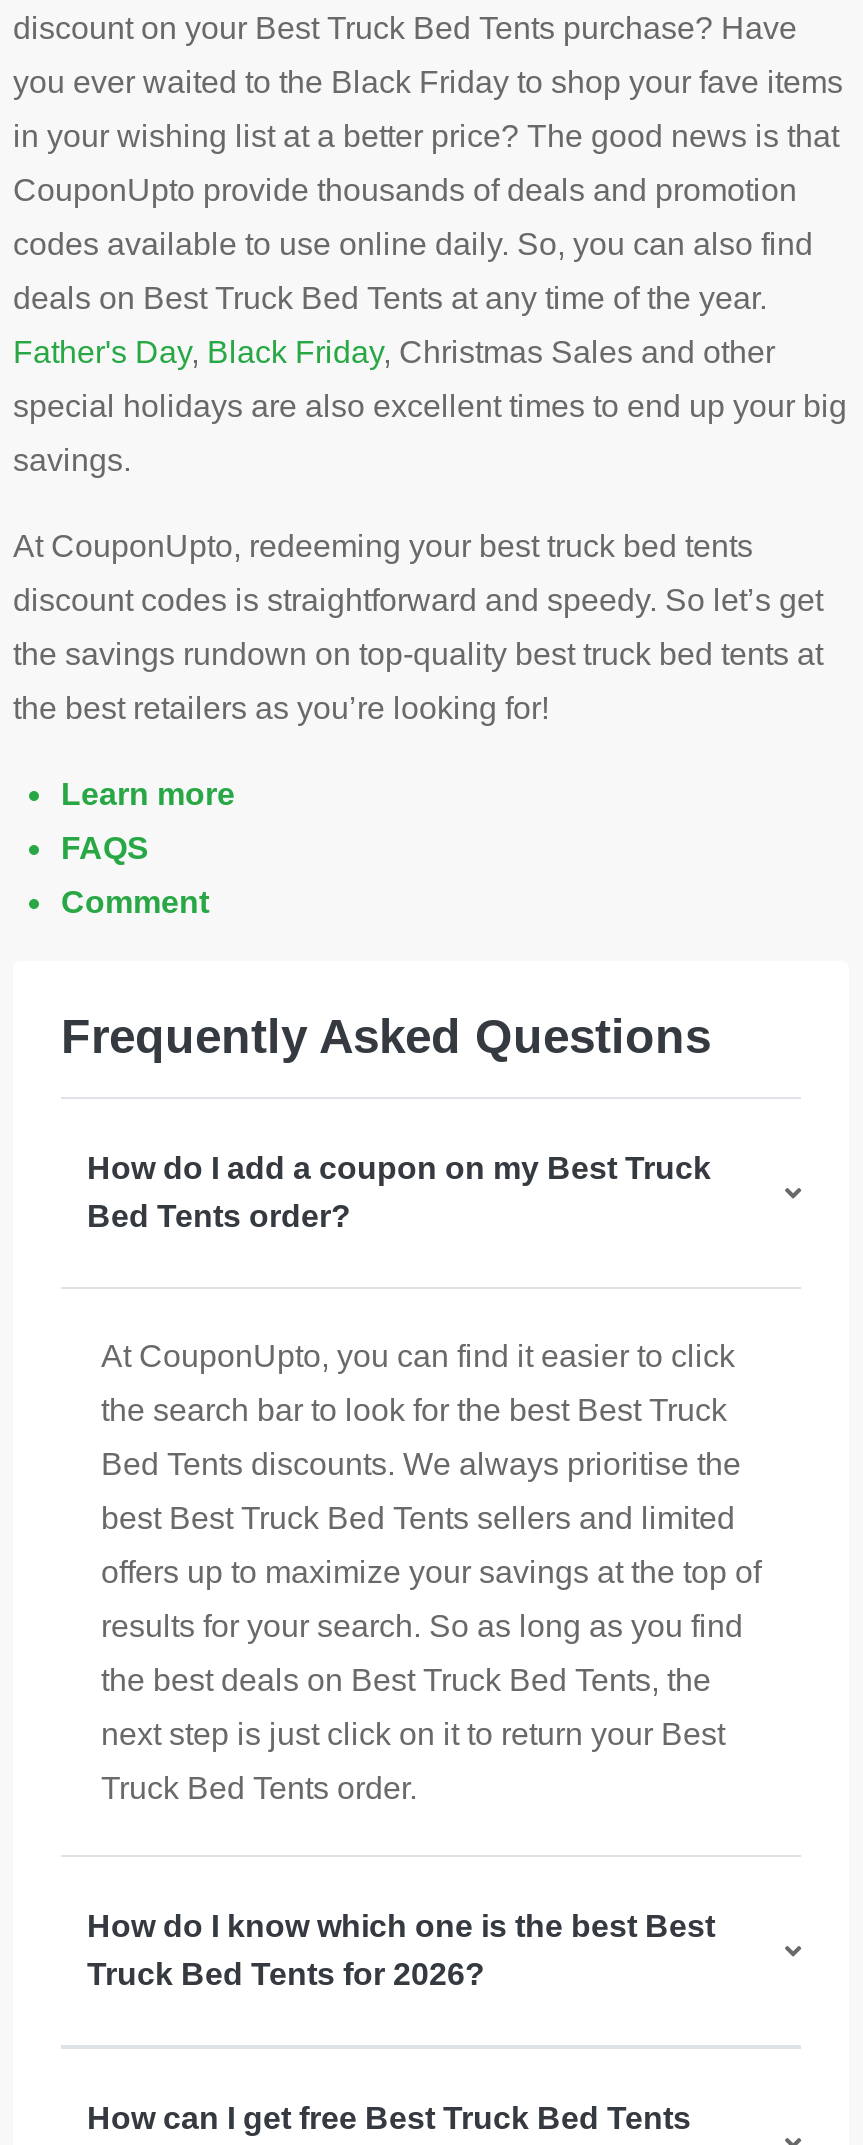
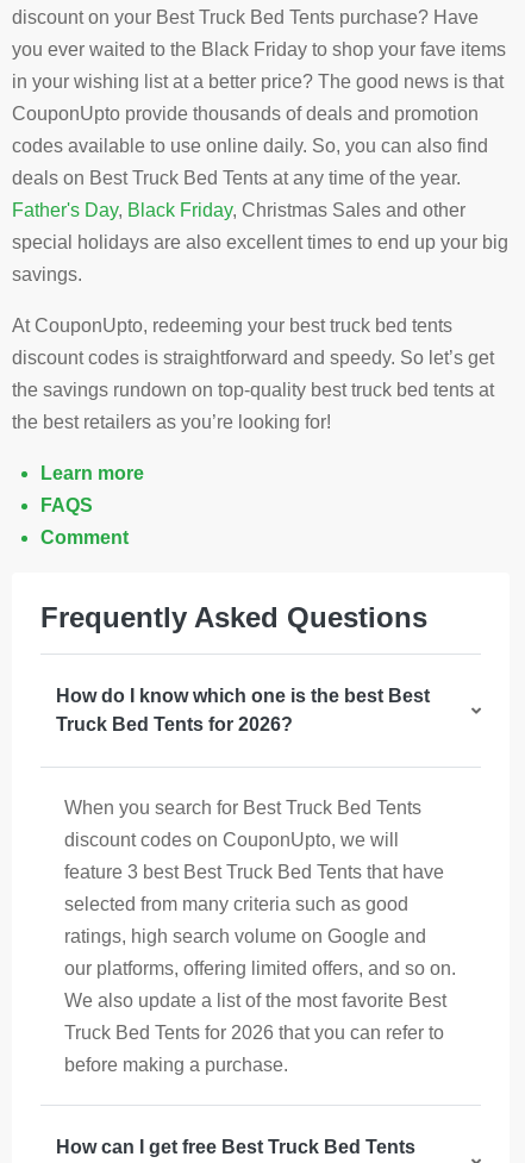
- How do I add a coupon on my Best Truck
- Bed Tents order?

- At CouponUpto, you can find it easier to click
- the search bar to look for the best Best Truck
- Bed Tents discounts. We always prioritise the
- best Best Truck Bed Tents sellers and limited
- offers up to maximize your savings at the top of
- results for your search. So as long as you find
- the best deals on Best Truck Bed Tents, the
- next step is just click on it to return your Best
- Truck Bed Tents order.

moved up: How do I know which one is the best Best | Truck Bed Tents for 2026?

+ When you search for Best Truck Bed Tents
+ discount codes on CouponUpto, we will
+ feature 3 best Best Truck Bed Tents that have
+ selected from many criteria such as good
+ ratings, high search volume on Google and
+ our platforms, offering limited offers, and so on.
+ We also update a list of the most favorite Best
+ Truck Bed Tents for 2026 that you can refer to
+ before making a purchase.
